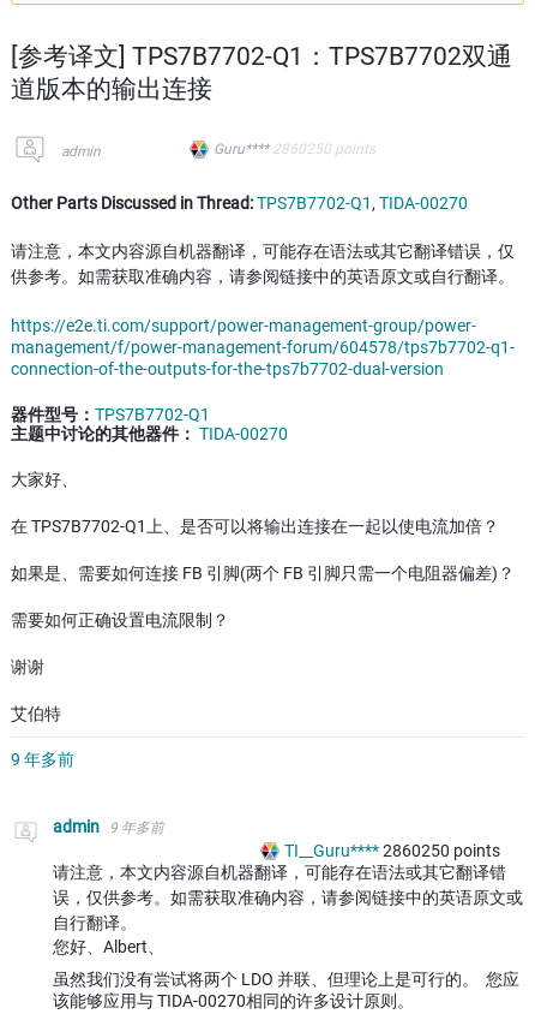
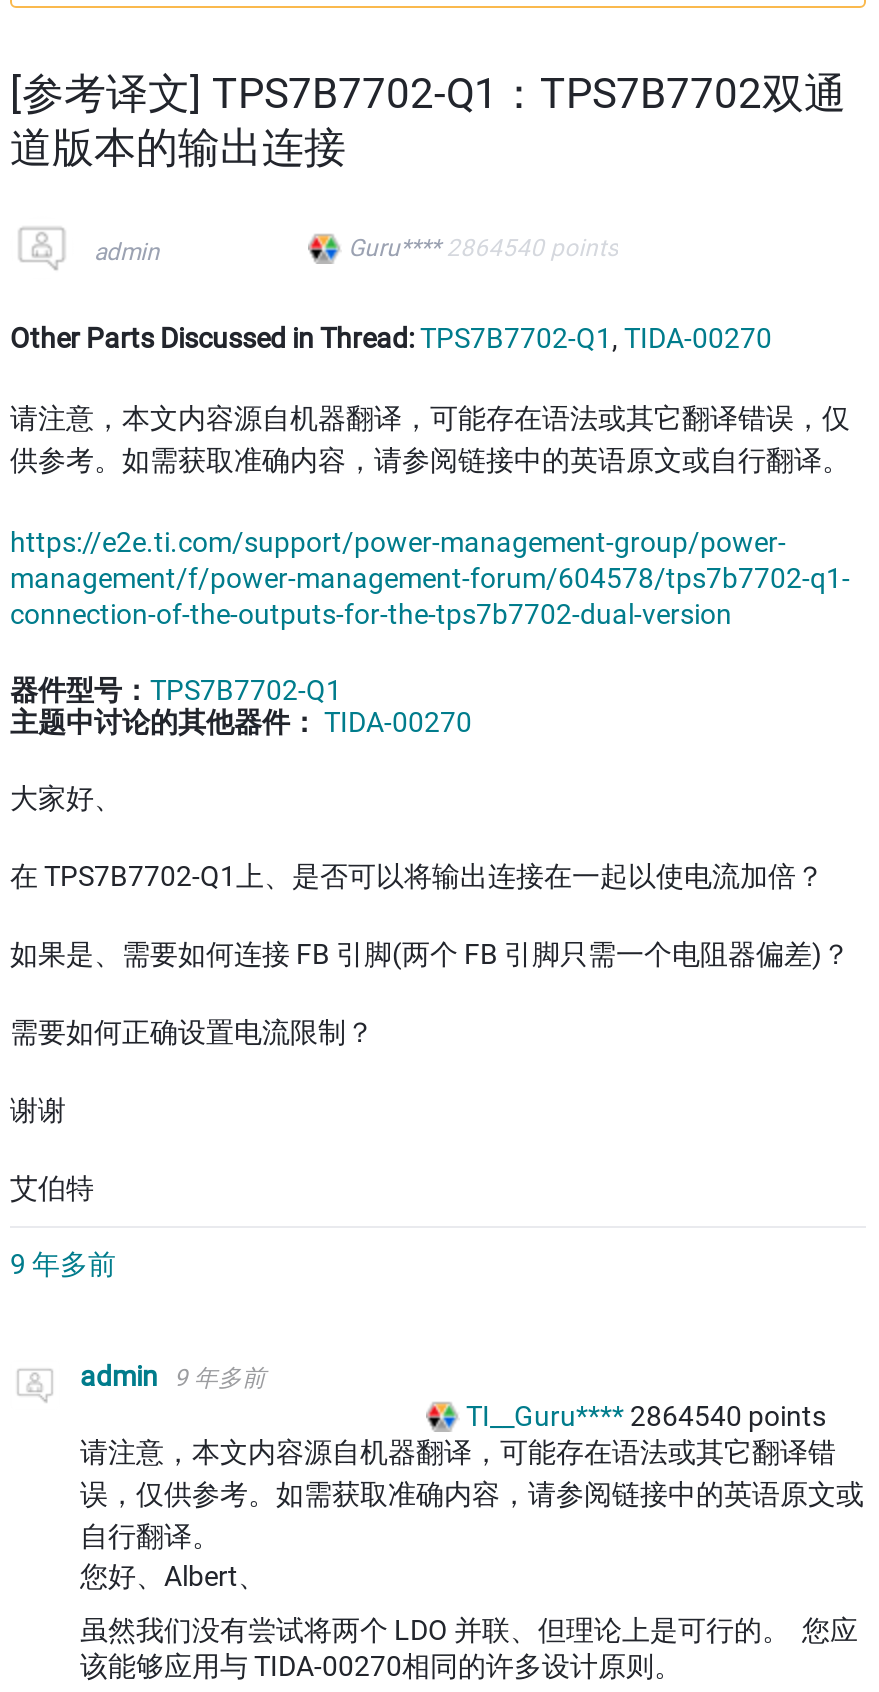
- Guru**** 2860250 points
+ Guru**** 2864540 points

- TI__Guru**** 2860250 points
+ TI__Guru**** 2864540 points
